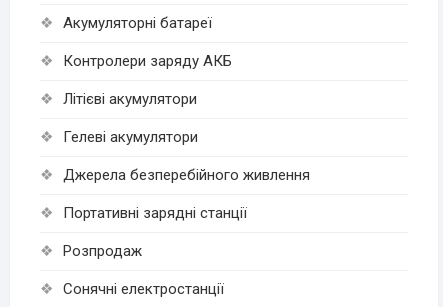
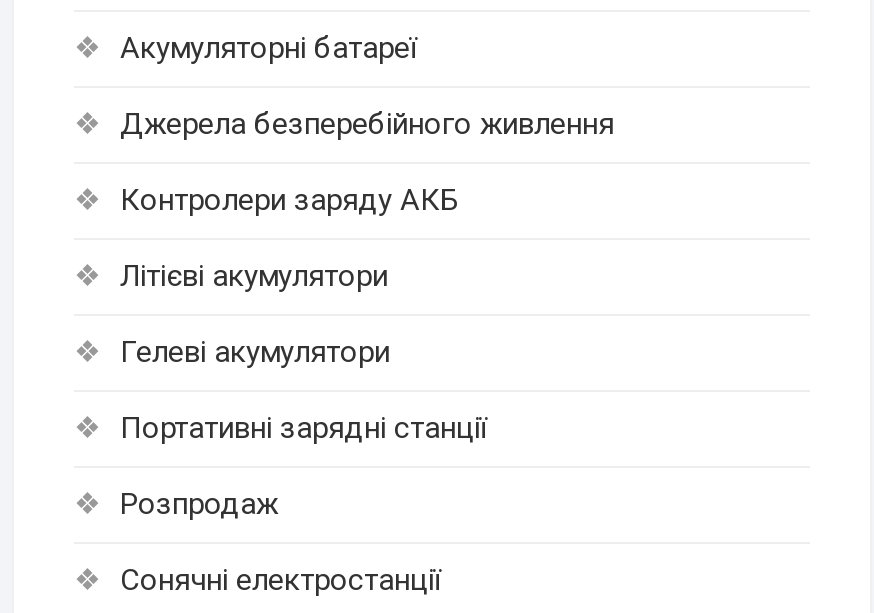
moved down: Контролери заряду АКБ | Літієві акумулятори | Гелеві акумулятори

moved up: Джерела безперебійного живлення
